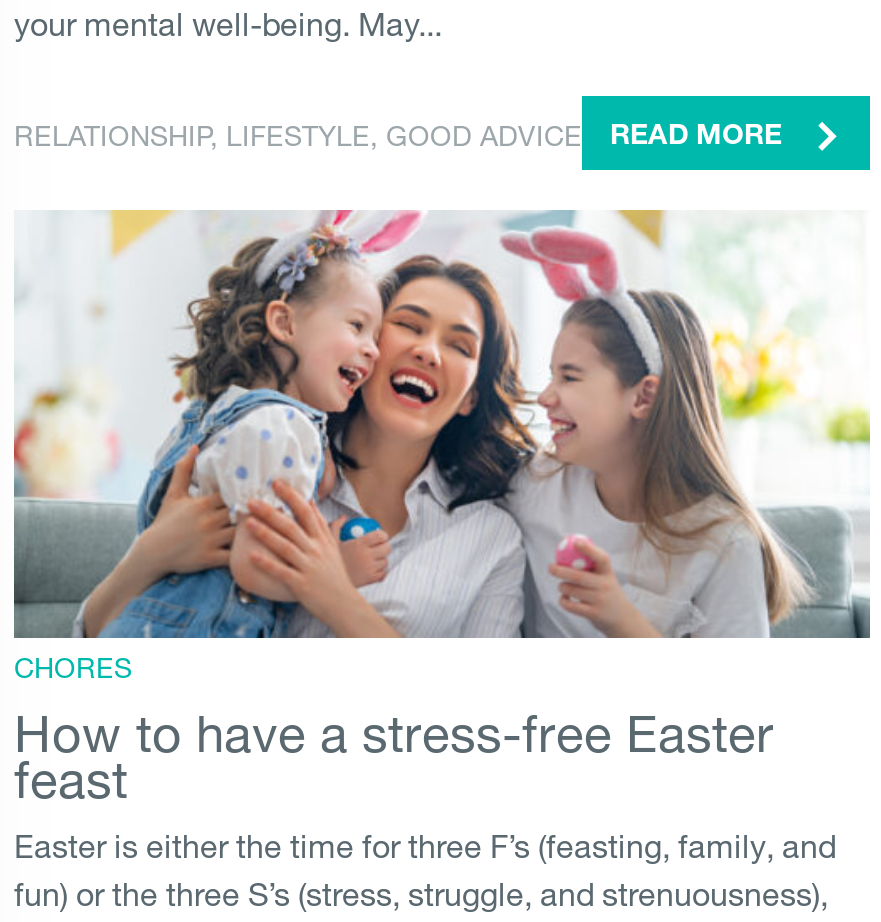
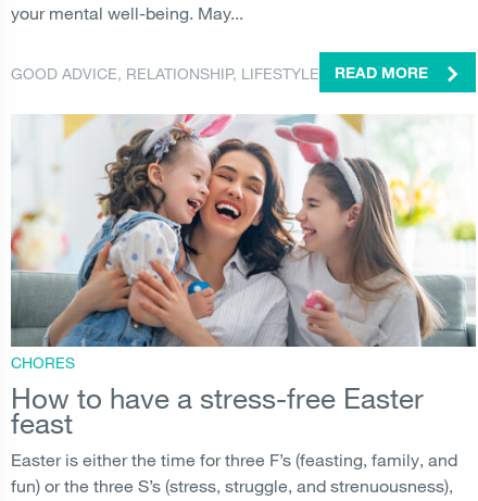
- RELATIONSHIP, LIFESTYLE, GOOD ADVICE
+ GOOD ADVICE, RELATIONSHIP, LIFESTYLE
